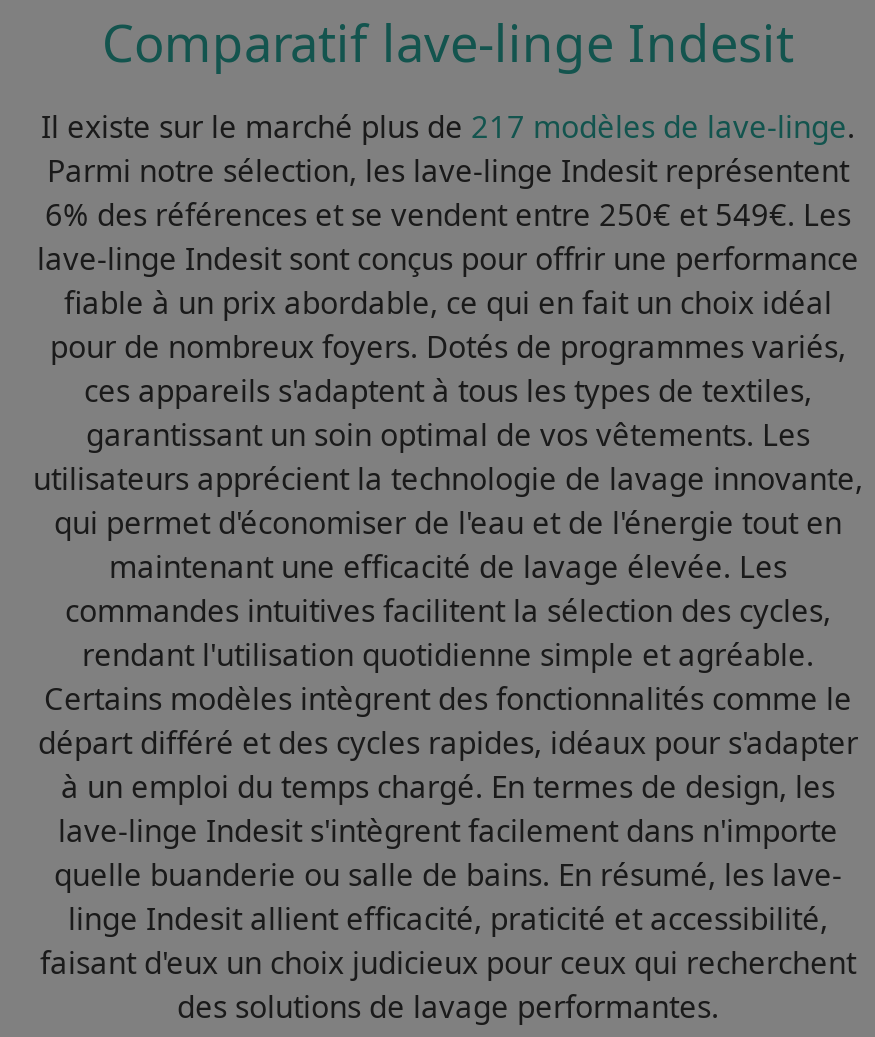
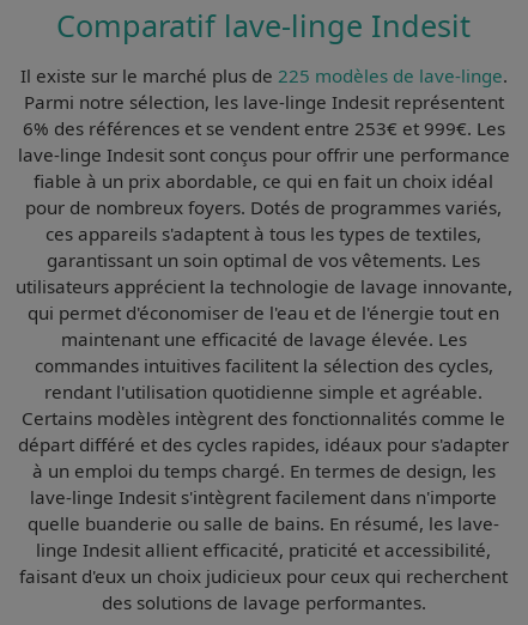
- Il existe sur le marché plus de 217 modèles de lave-linge.
+ Il existe sur le marché plus de 225 modèles de lave-linge.

- 6% des références et se vendent entre 250€ et 549€. Les
+ 6% des références et se vendent entre 253€ et 999€. Les
